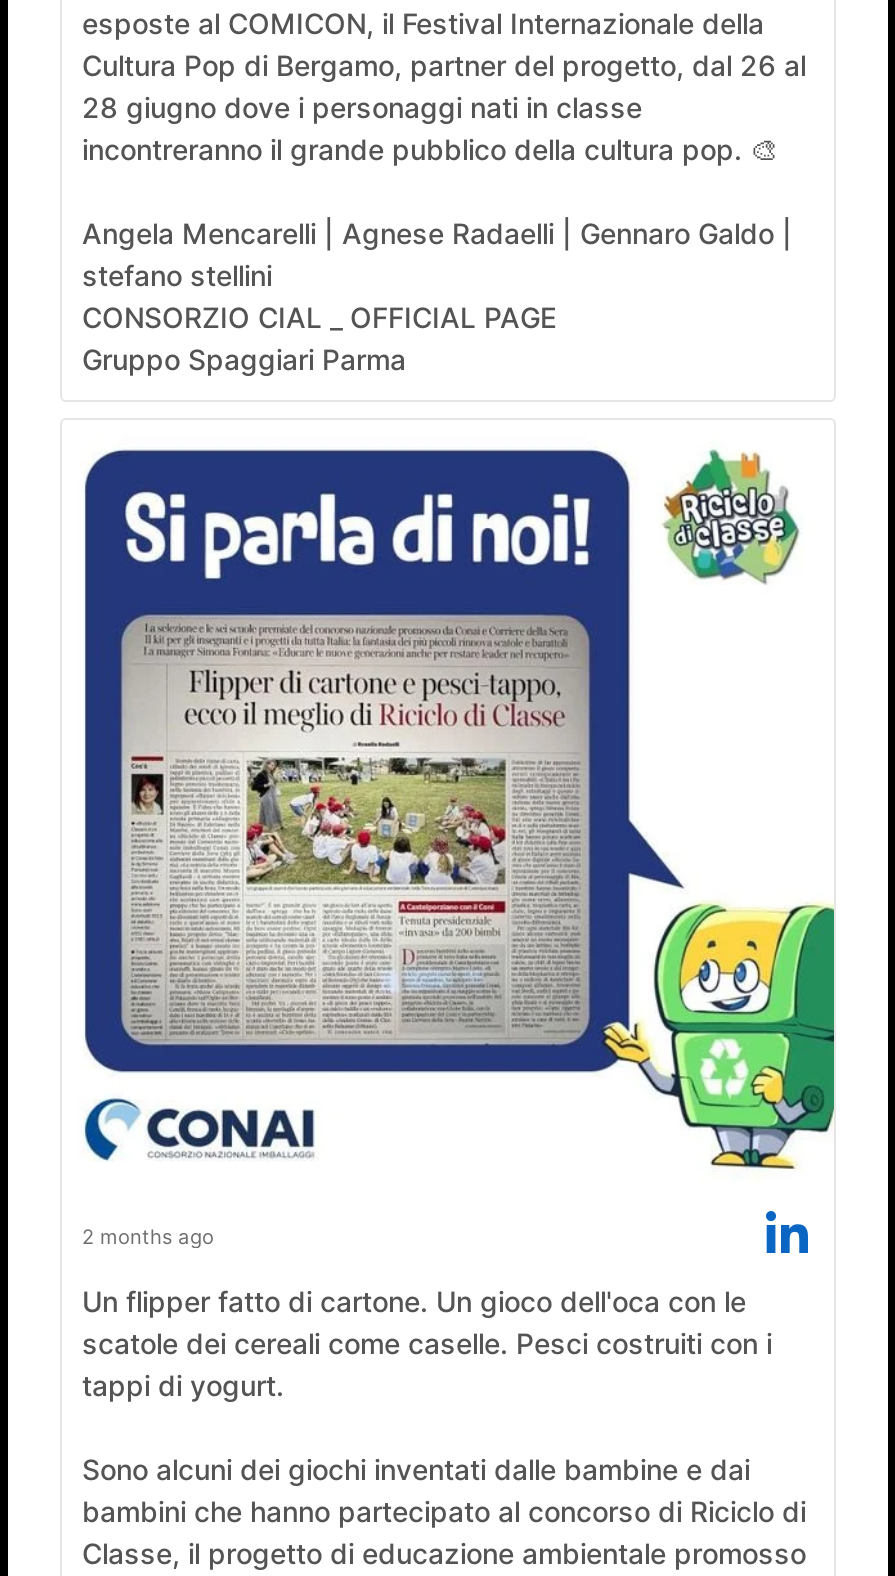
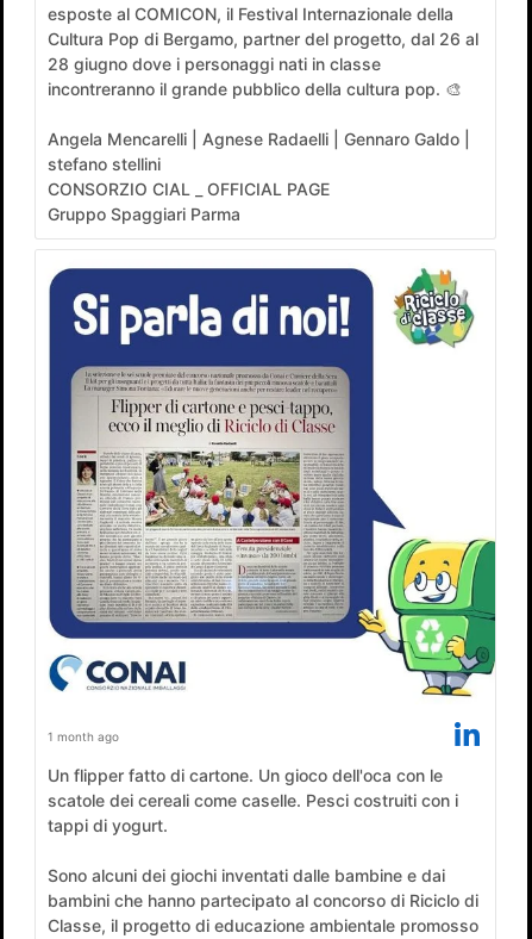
- 2 months ago
+ 1 month ago
